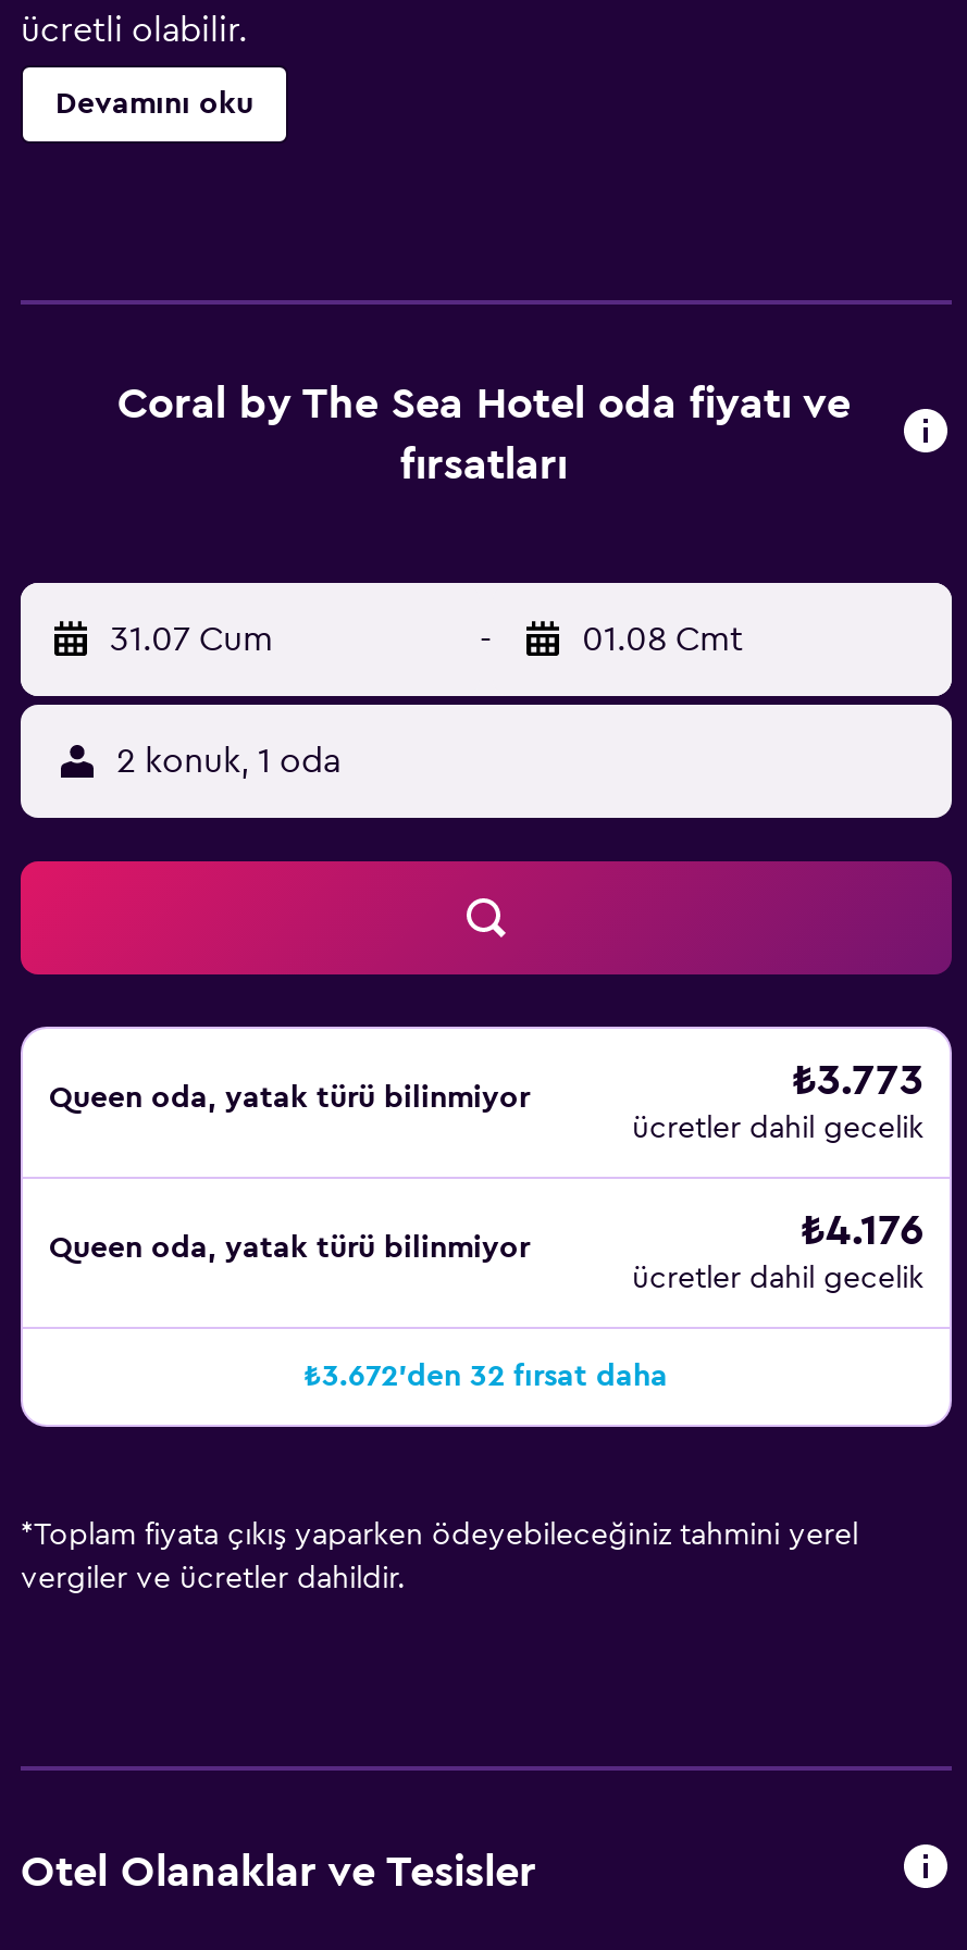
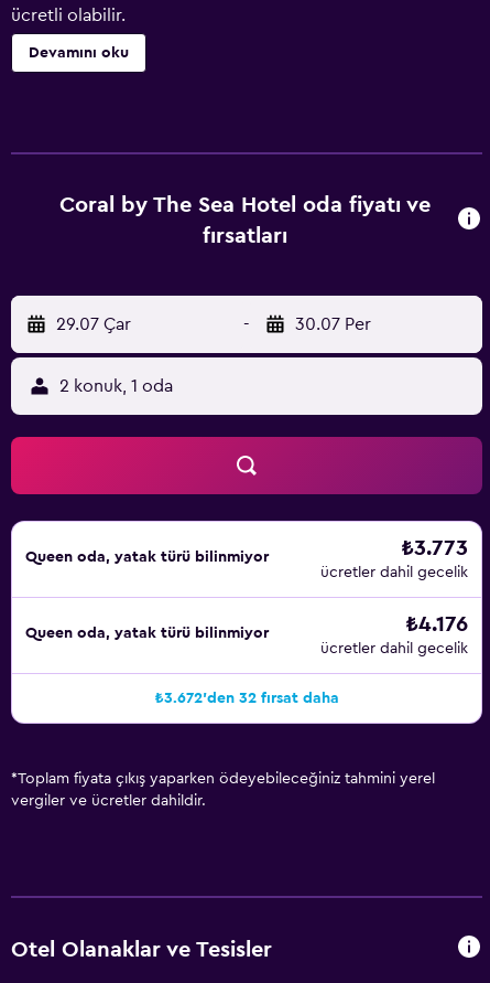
- 31.07 Cum
+ 29.07 Çar

- 01.08 Cmt
+ 30.07 Per
